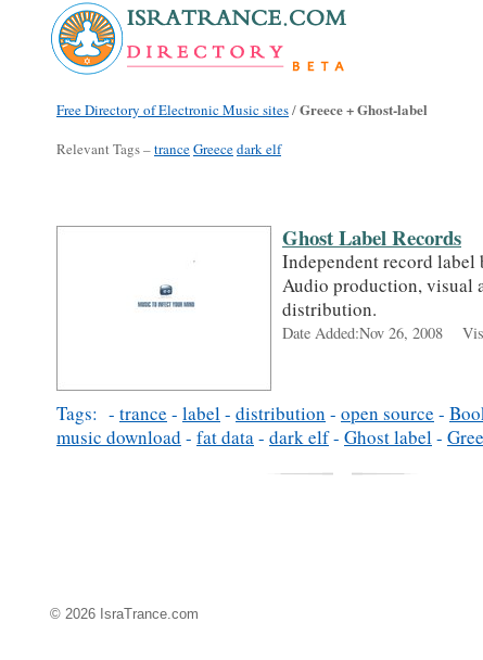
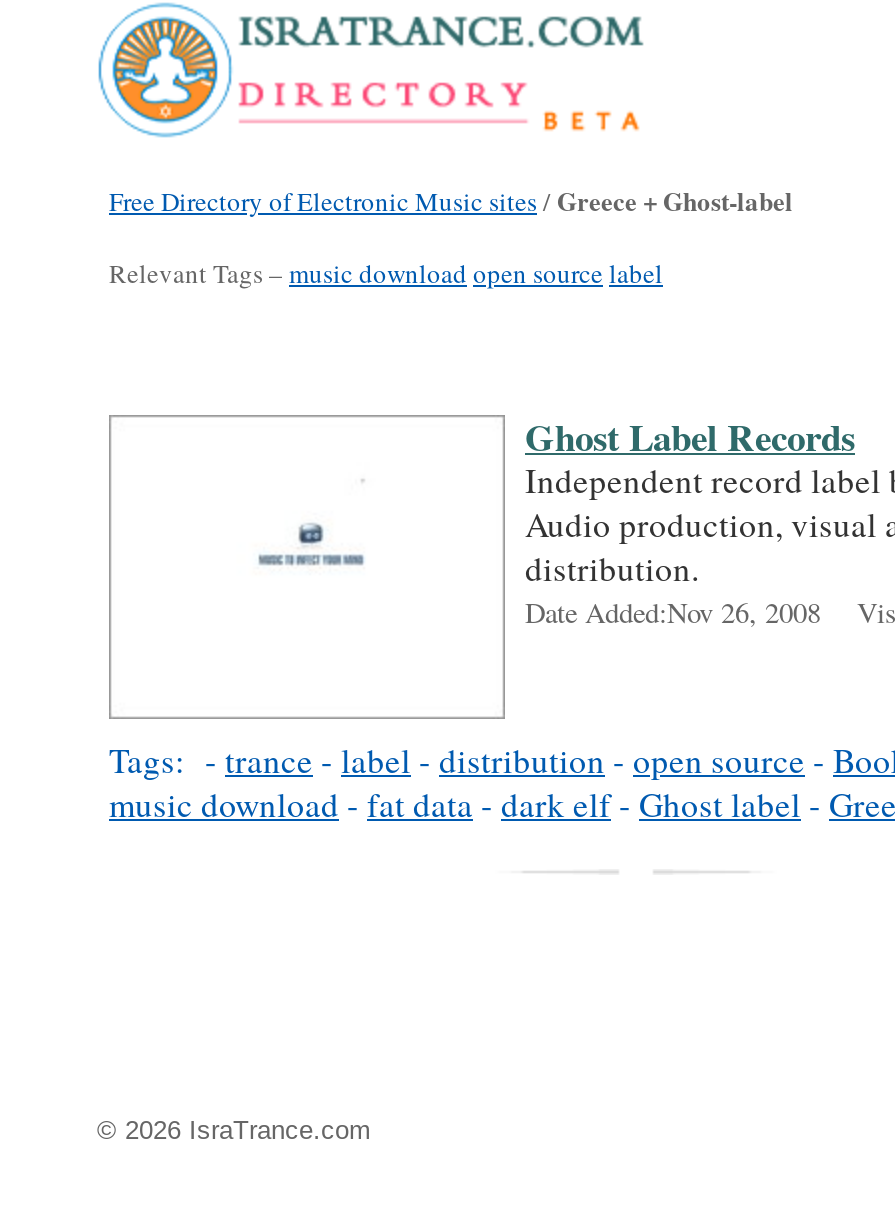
- Relevant Tags – trance Greece dark elf
+ Relevant Tags – music download open source label
